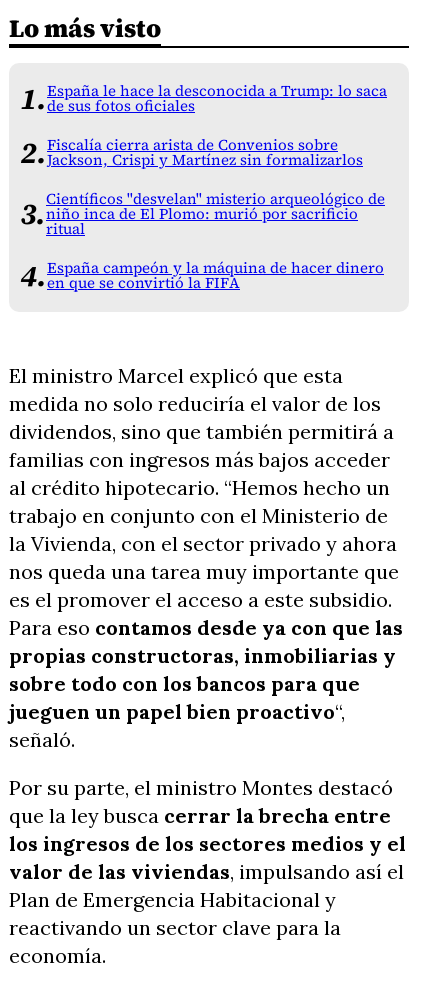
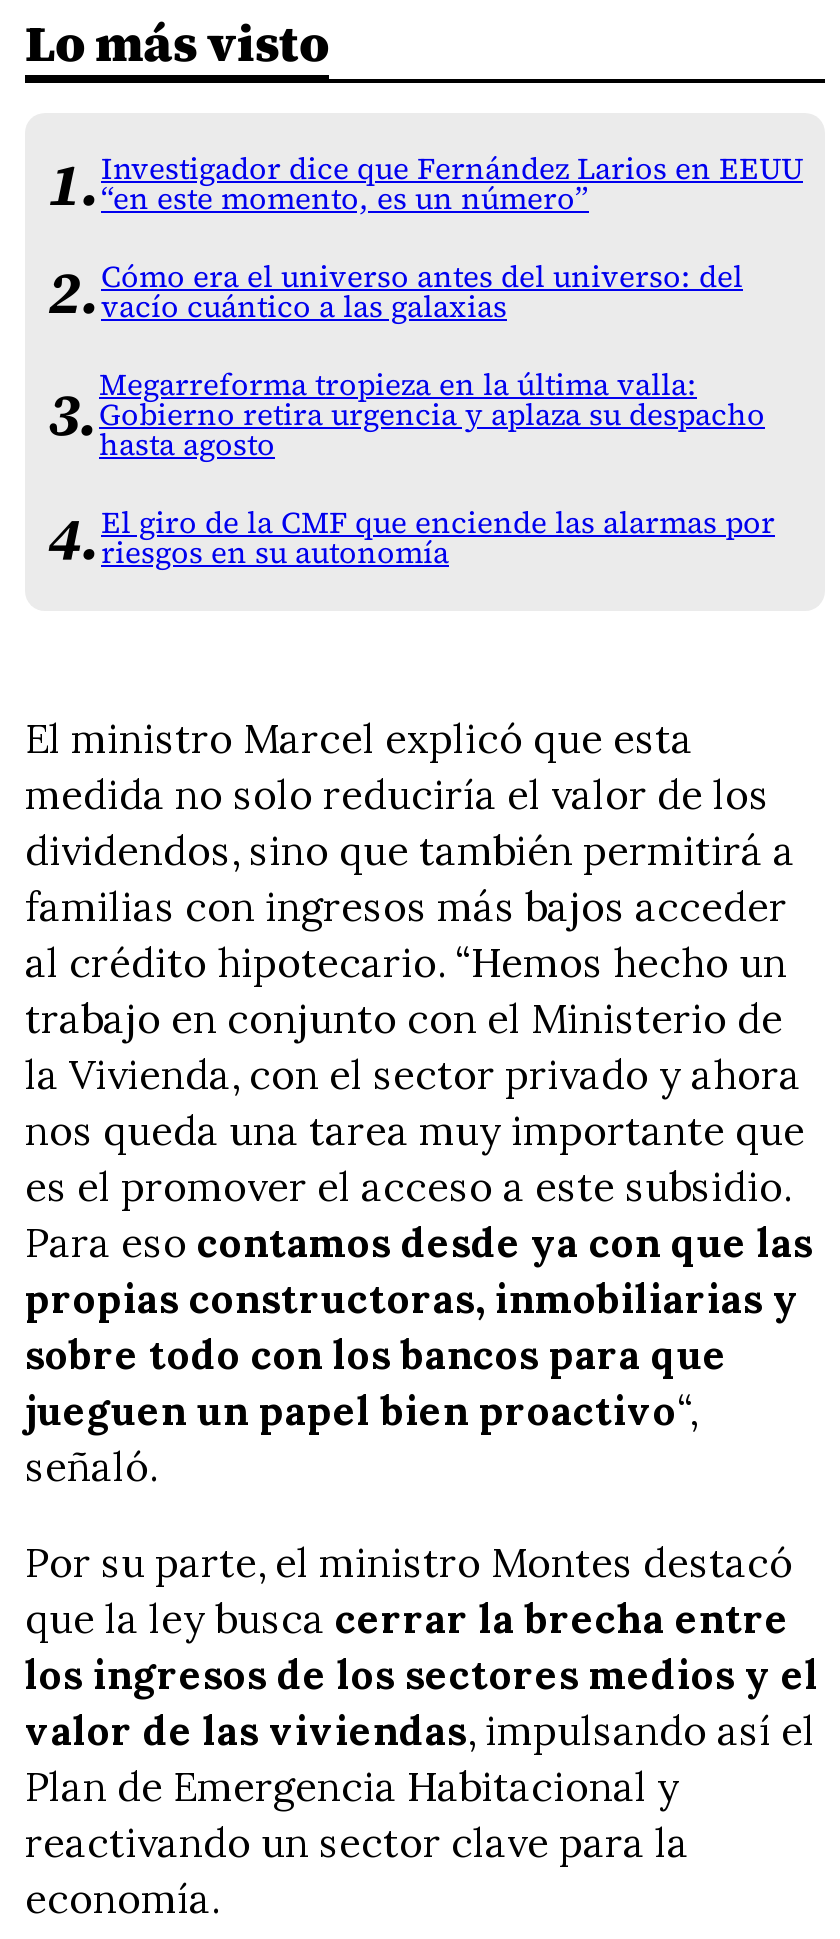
- España le hace la desconocida a Trump: lo saca
- de sus fotos oficiales
+ Investigador dice que Fernández Larios en EEUU
+ “en este momento, es un número”

- Fiscalía cierra arista de Convenios sobre
- Jackson, Crispi y Martínez sin formalizarlos
+ Cómo era el universo antes del universo: del
+ vacío cuántico a las galaxias

- Científicos "desvelan" misterio arqueológico de
- niño inca de El Plomo: murió por sacrificio
- ritual
+ Megarreforma tropieza en la última valla:
+ Gobierno retira urgencia y aplaza su despacho
+ hasta agosto

- España campeón y la máquina de hacer dinero
- en que se convirtió la FIFA
+ El giro de la CMF que enciende las alarmas por
+ riesgos en su autonomía
